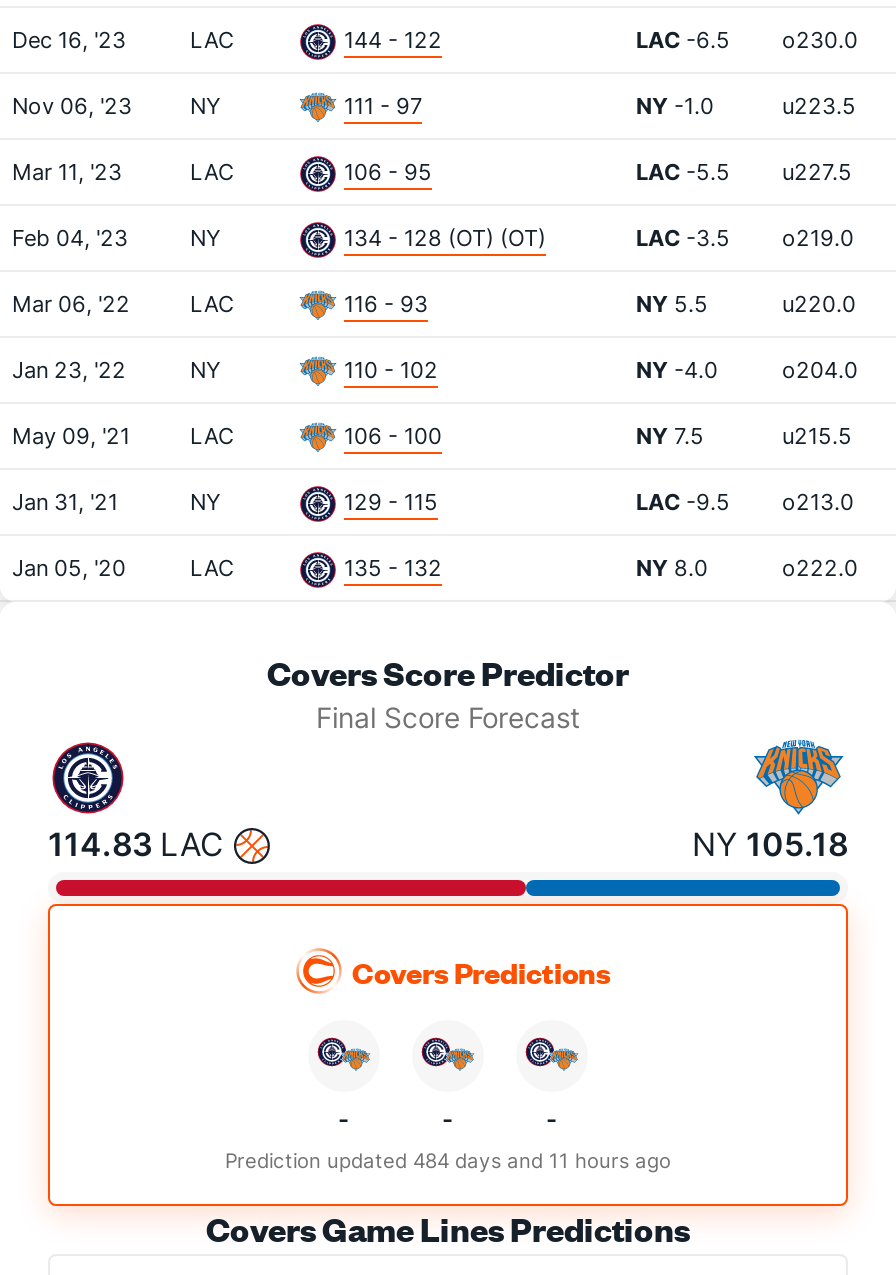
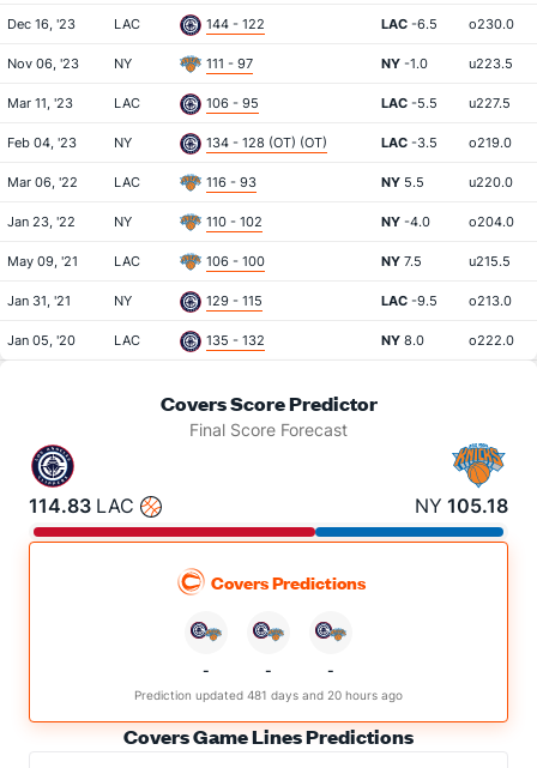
- Prediction updated 484 days and 11 hours ago
+ Prediction updated 481 days and 20 hours ago
